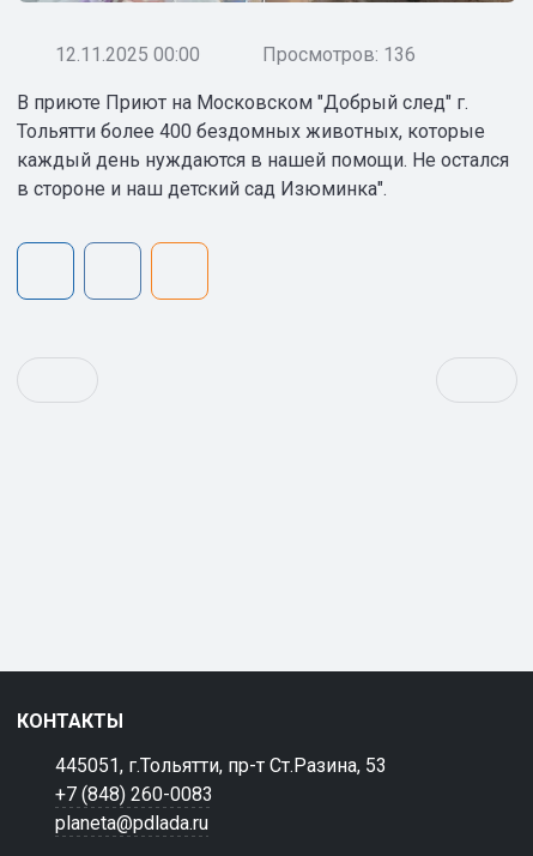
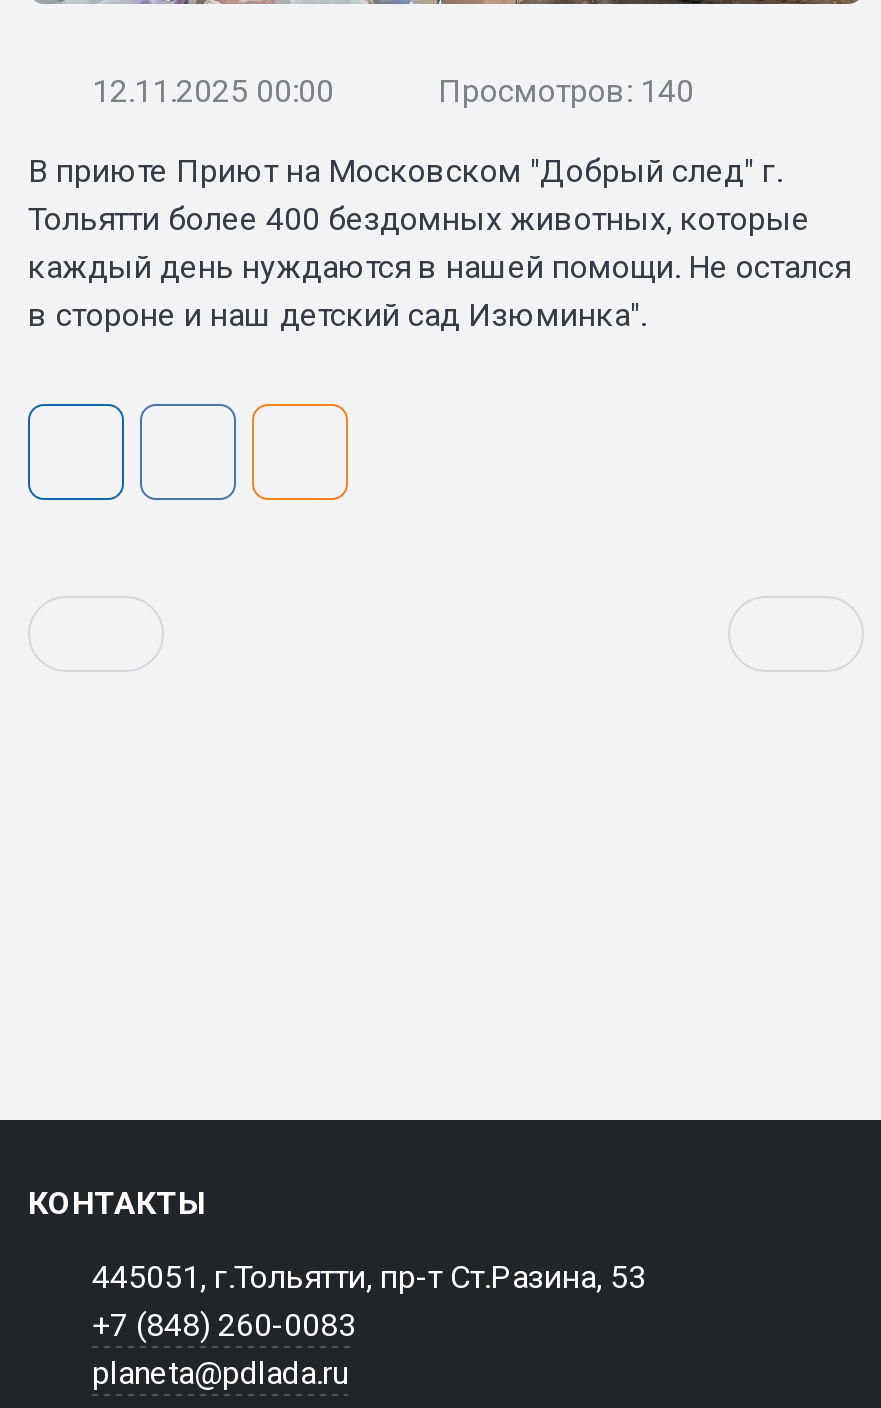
- Просмотров: 136
+ Просмотров: 140
